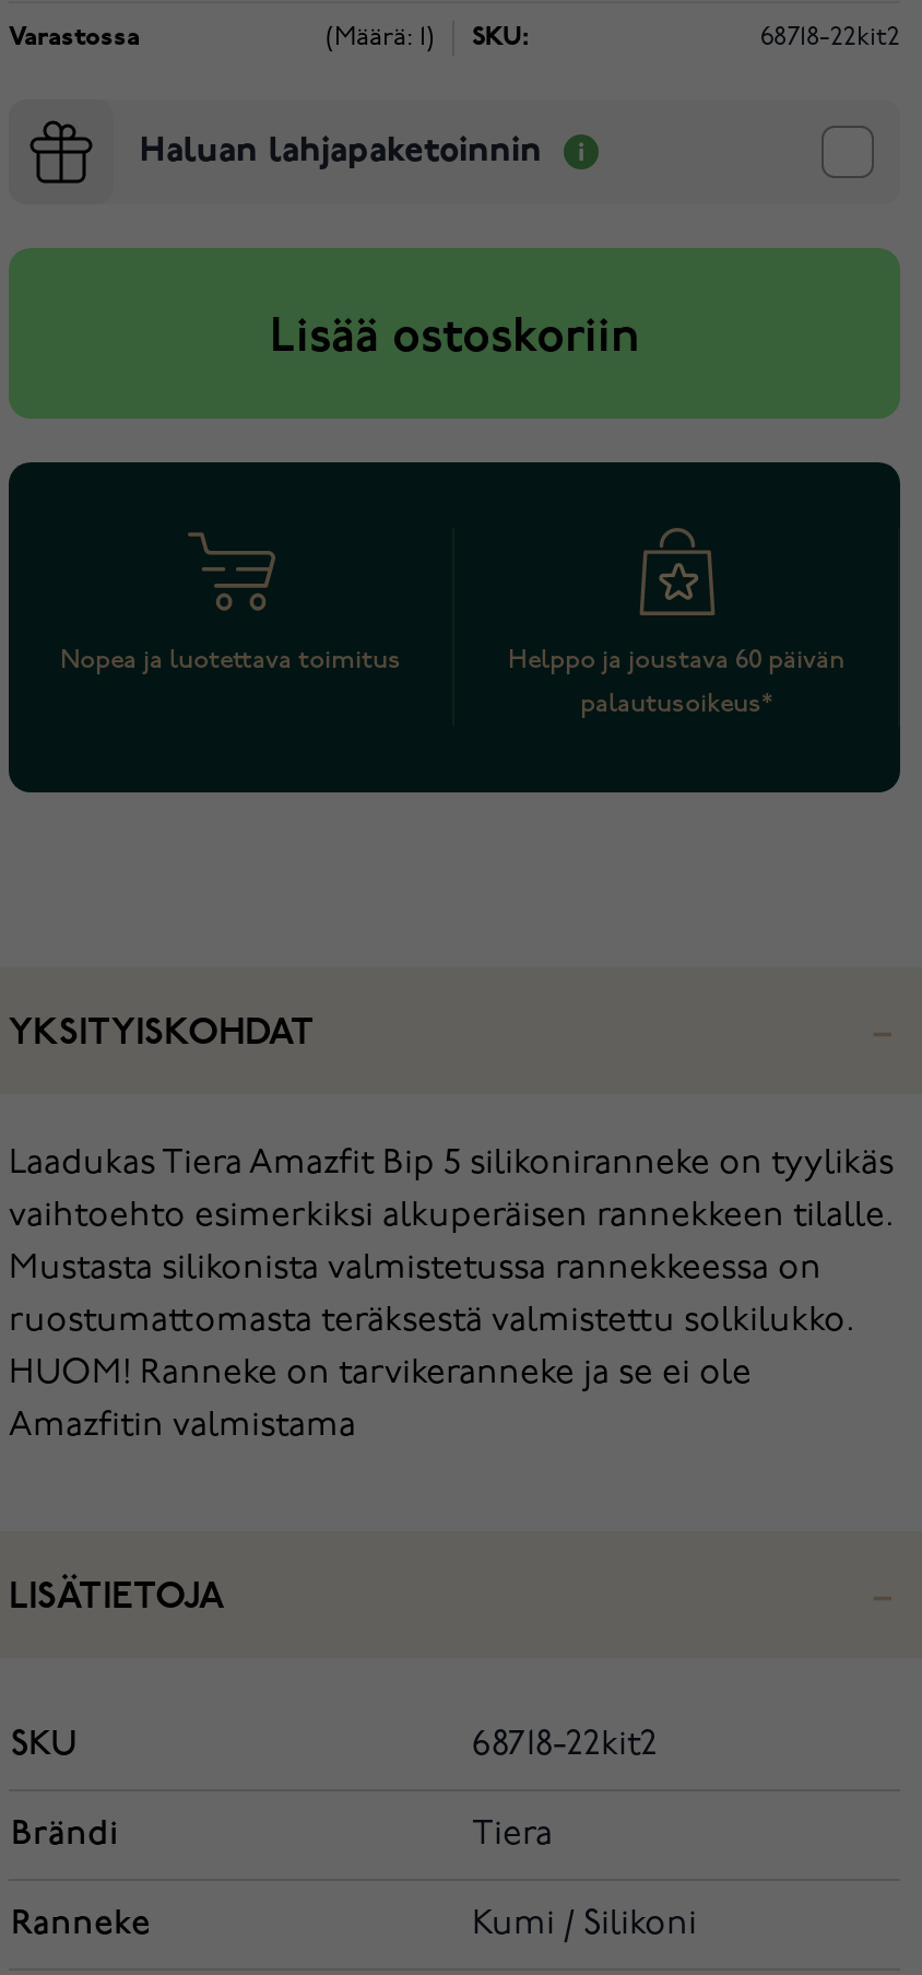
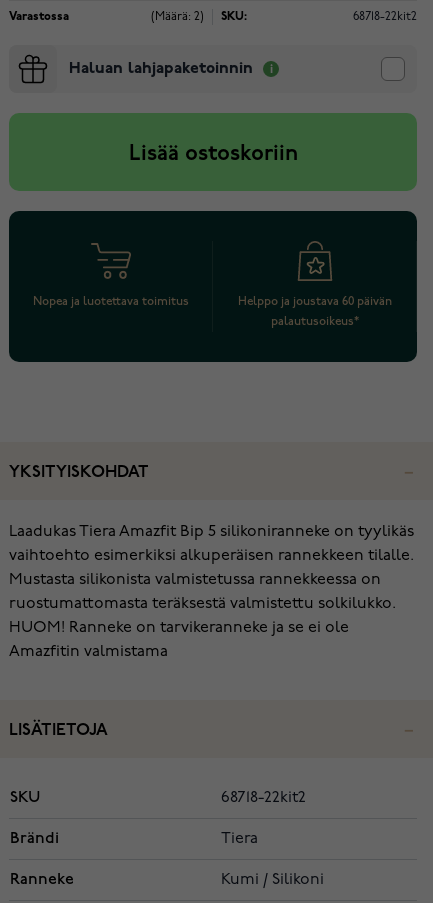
- (Määrä: 1) SKU:
+ (Määrä: 2) SKU:
